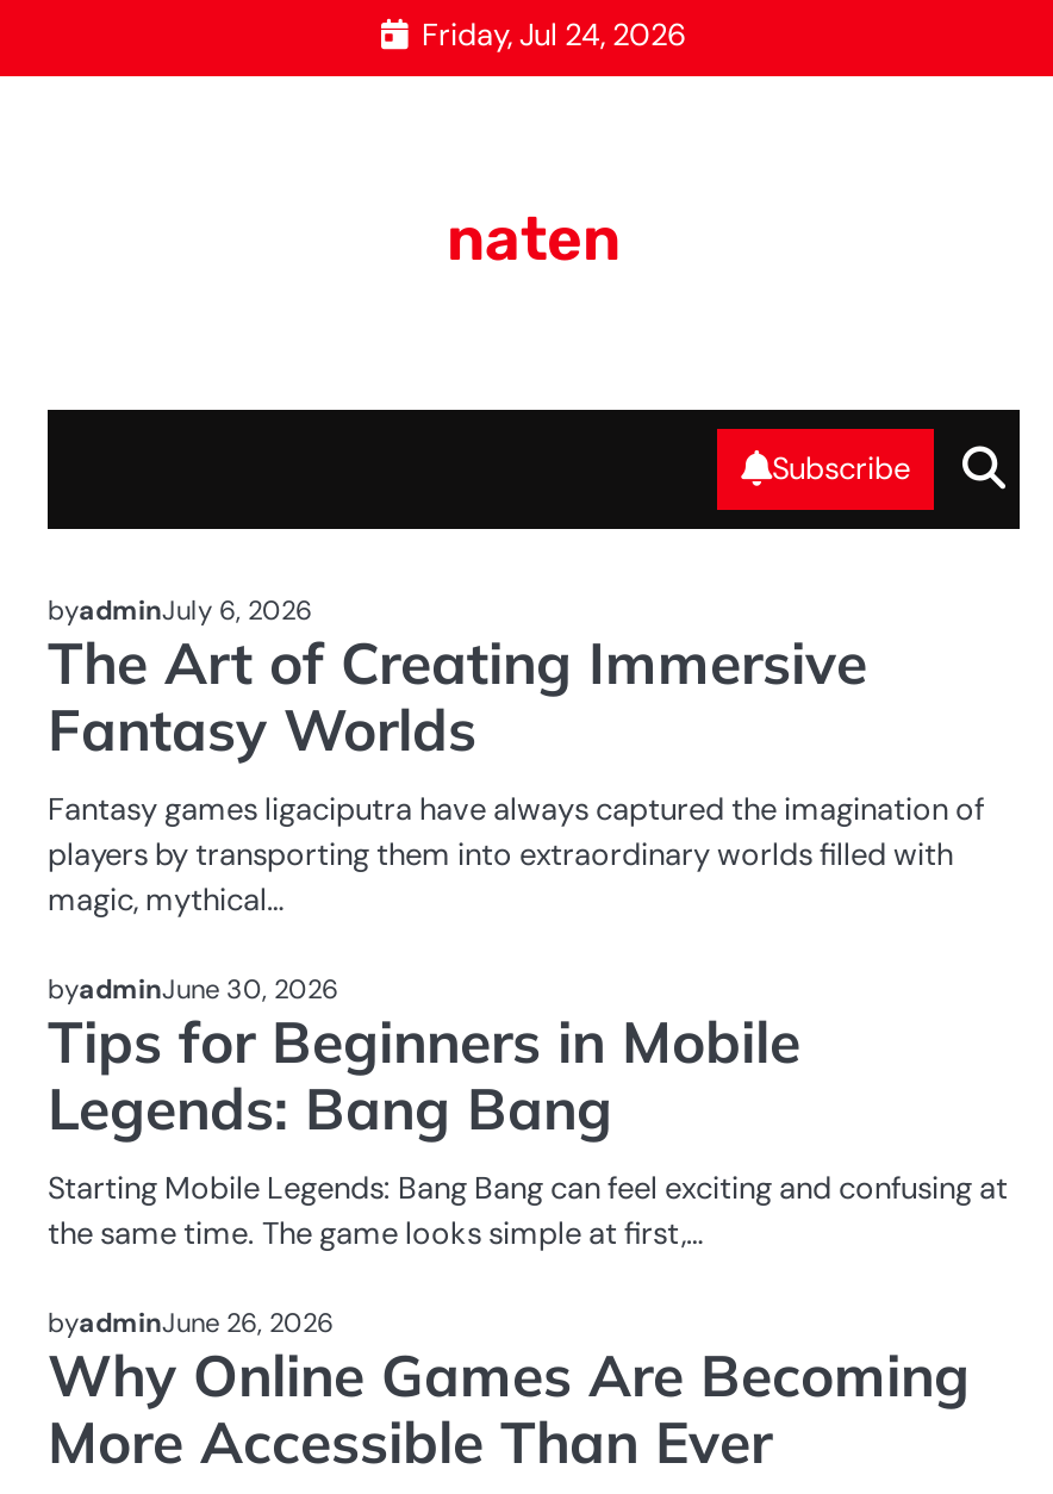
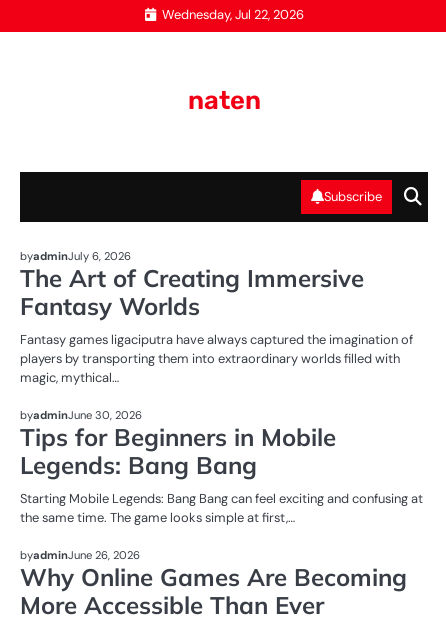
- Friday, Jul 24, 2026
+ Wednesday, Jul 22, 2026
